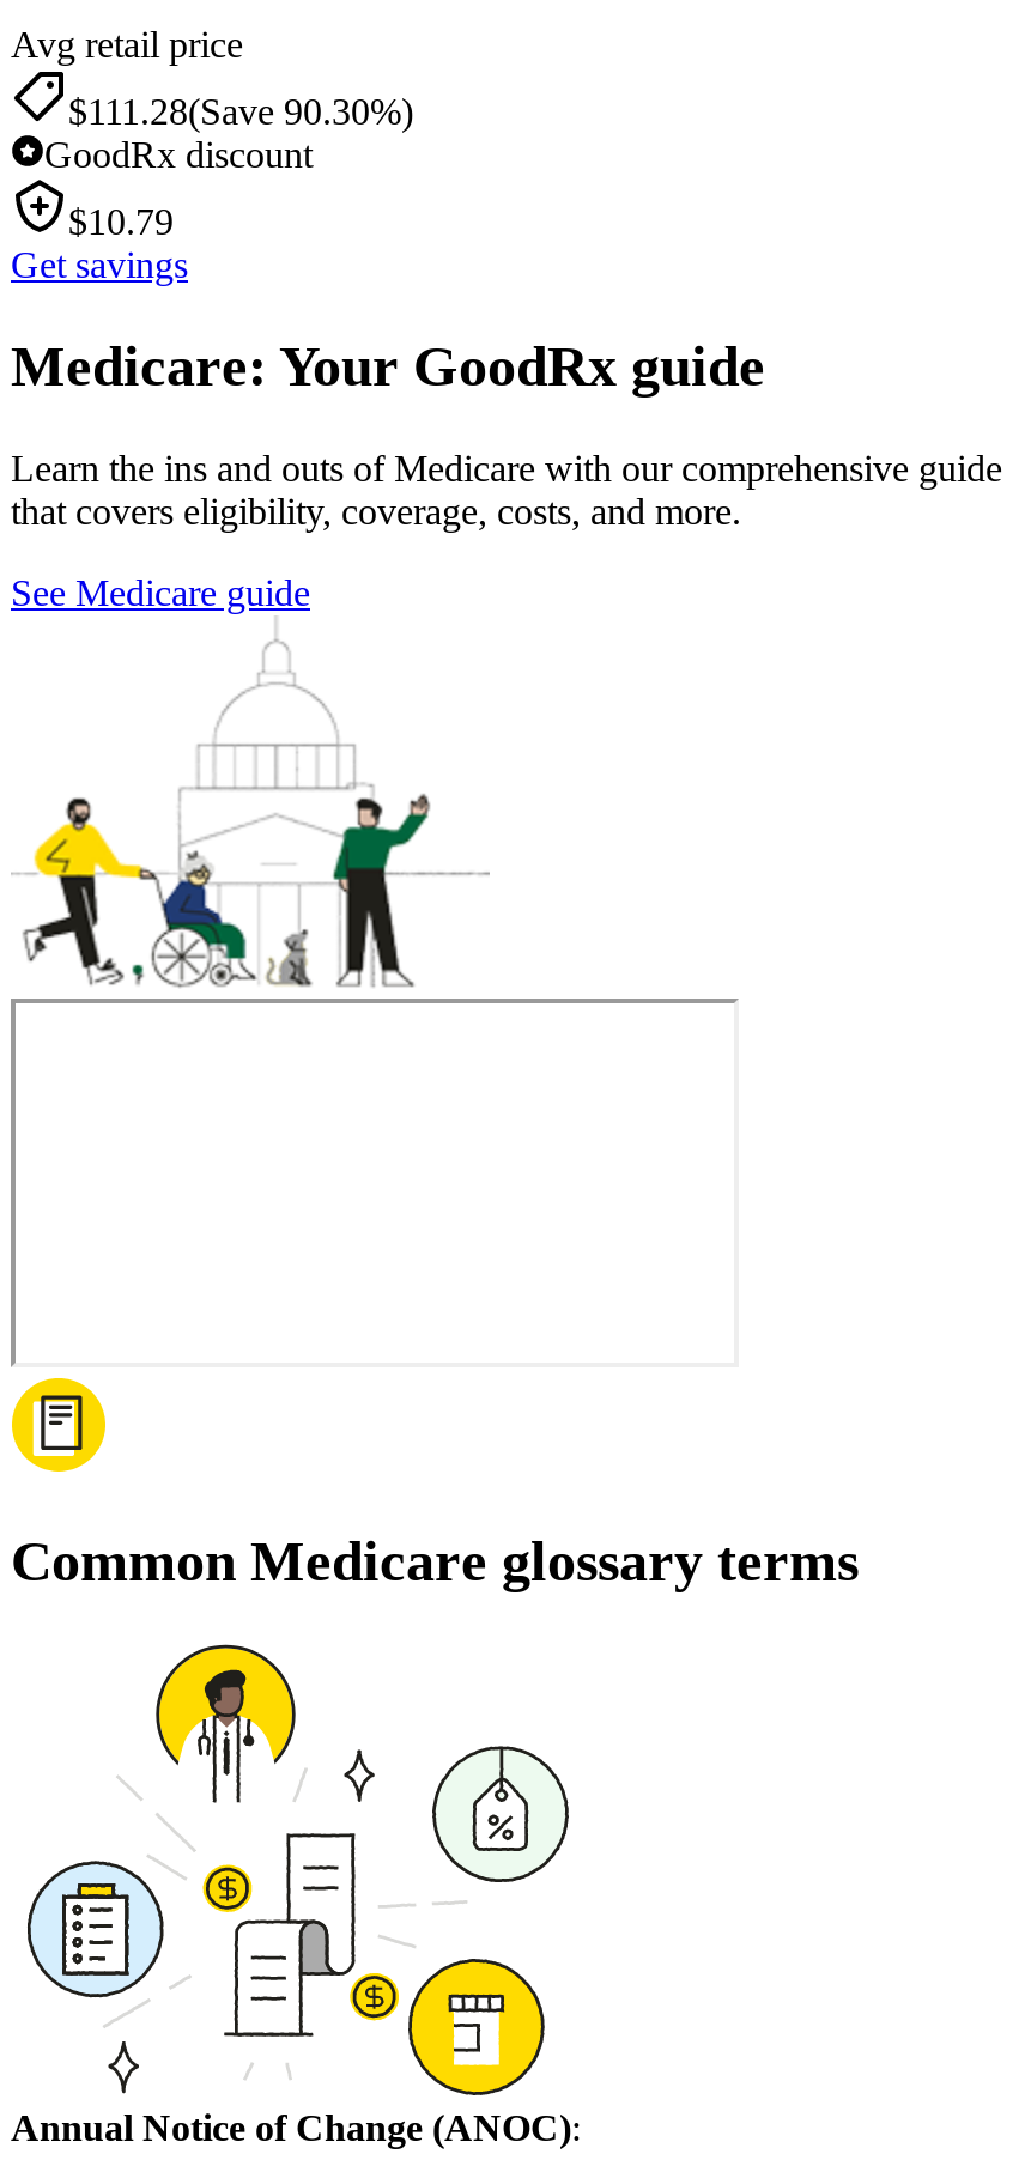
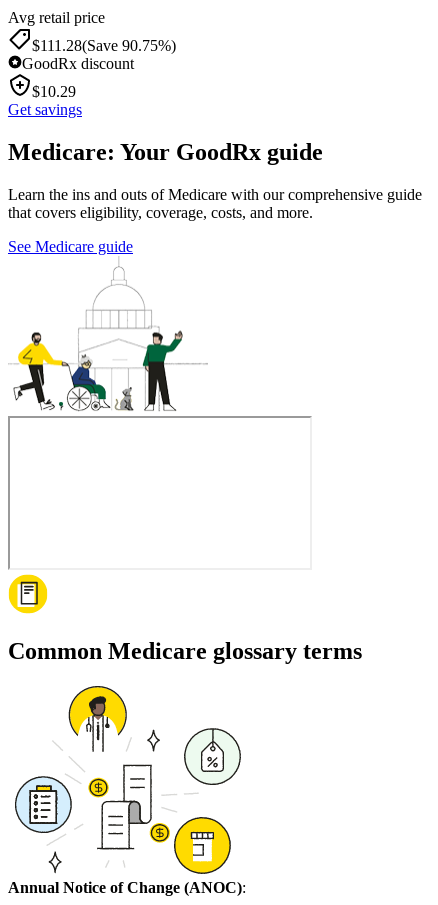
- $111.28(Save 90.30%)
+ $111.28(Save 90.75%)

- $10.79
+ $10.29
